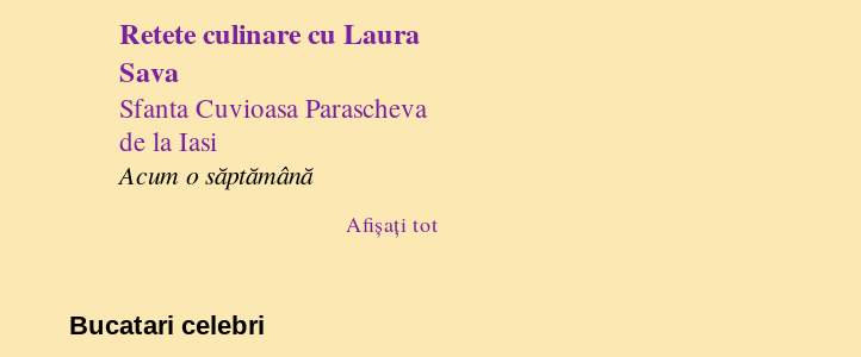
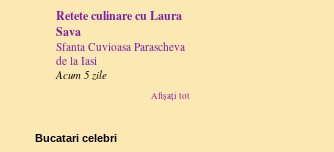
- Acum o săptămână
+ Acum 5 zile
